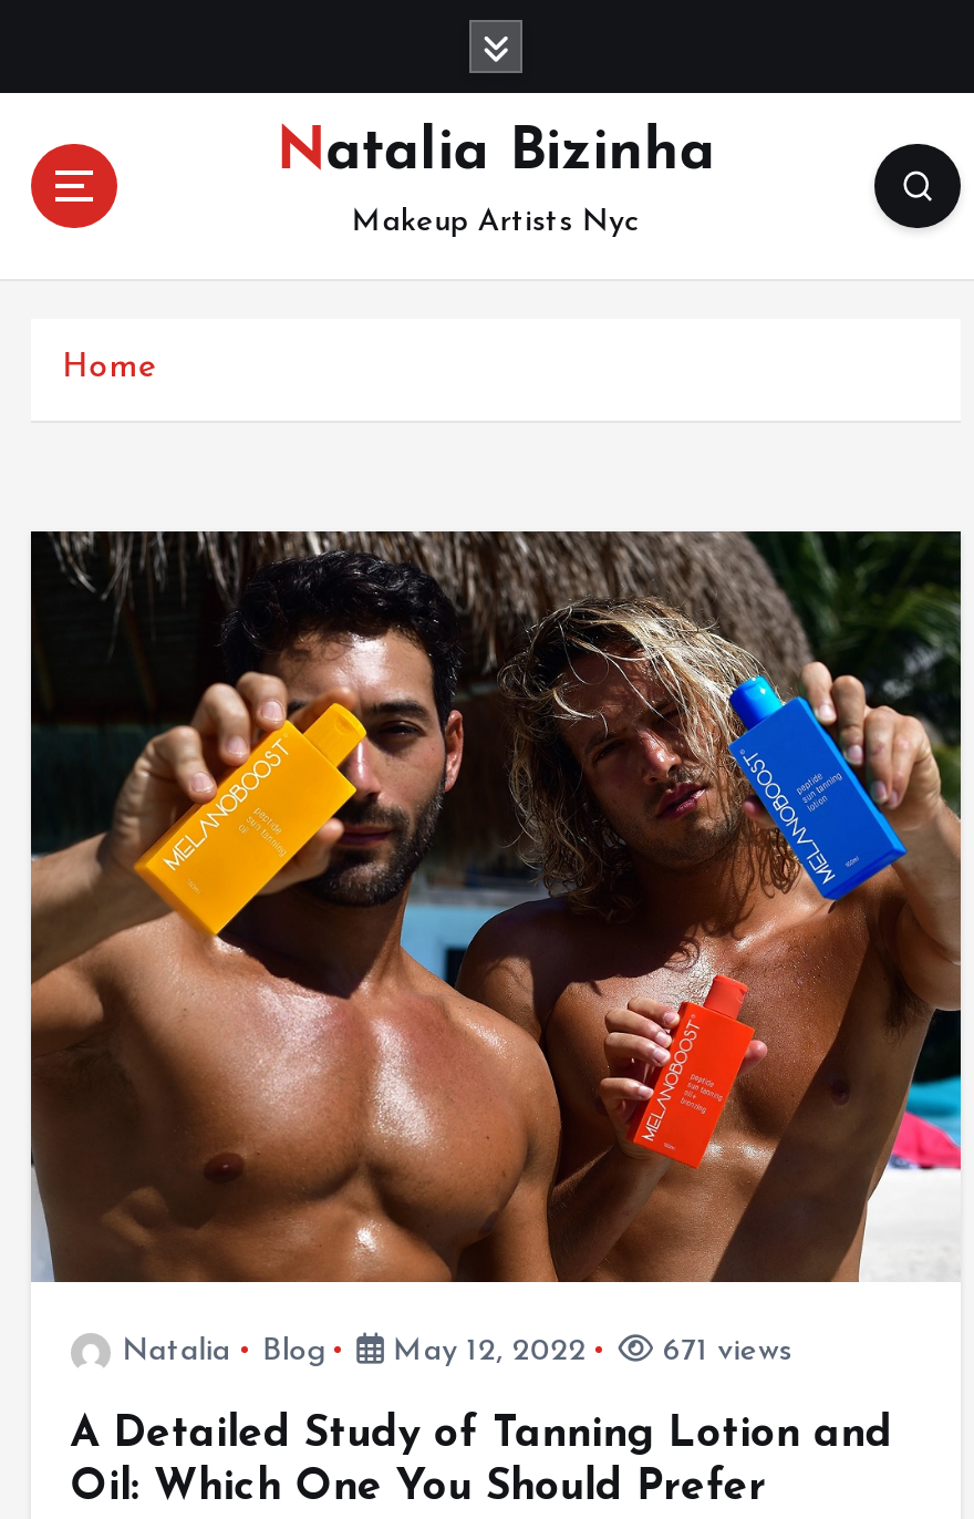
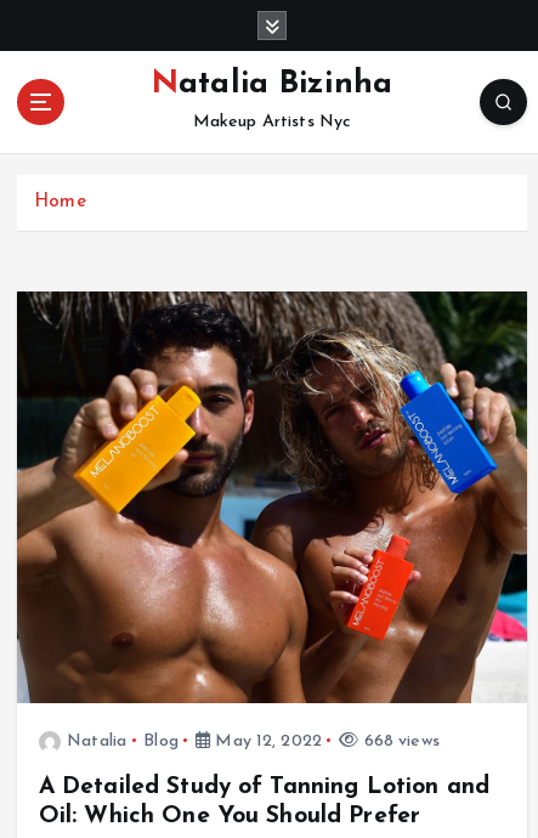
- 671 views
+ 668 views
